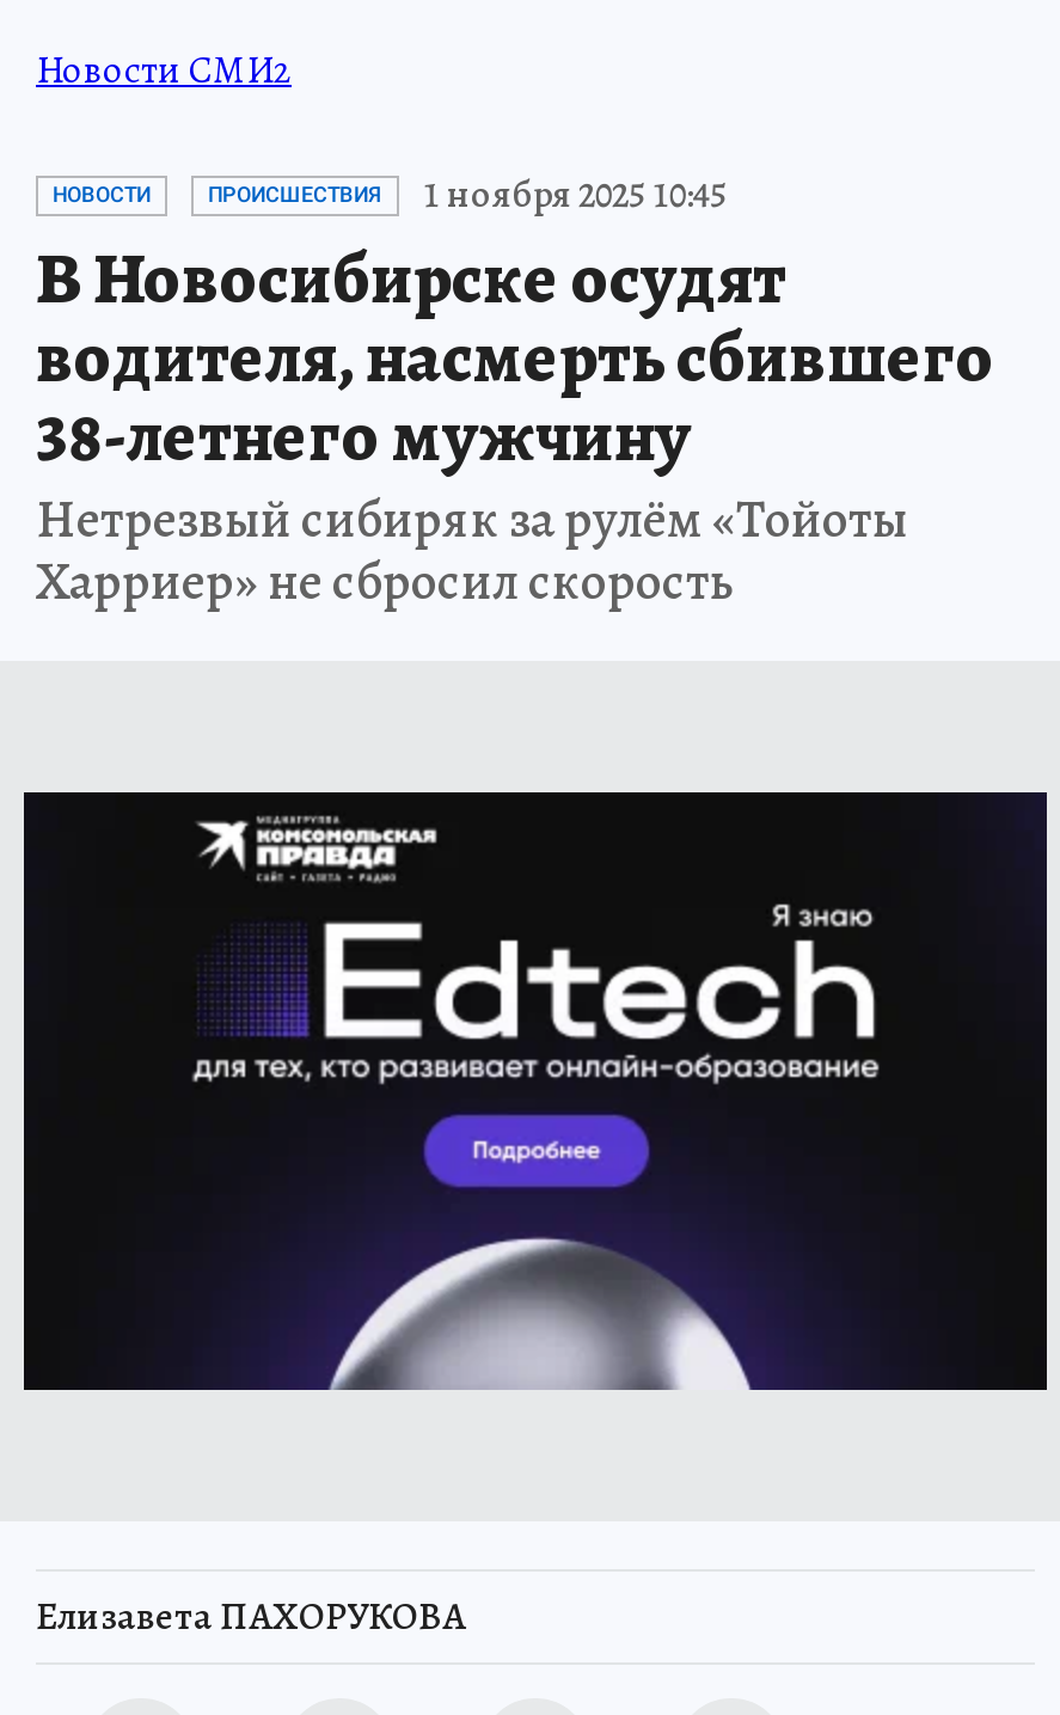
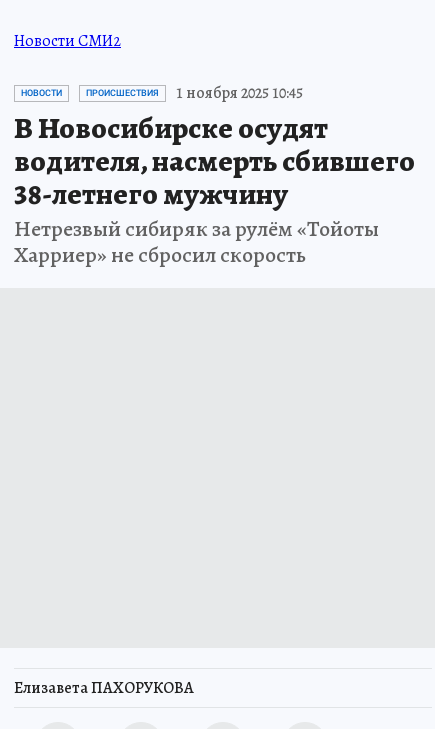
- [image]
